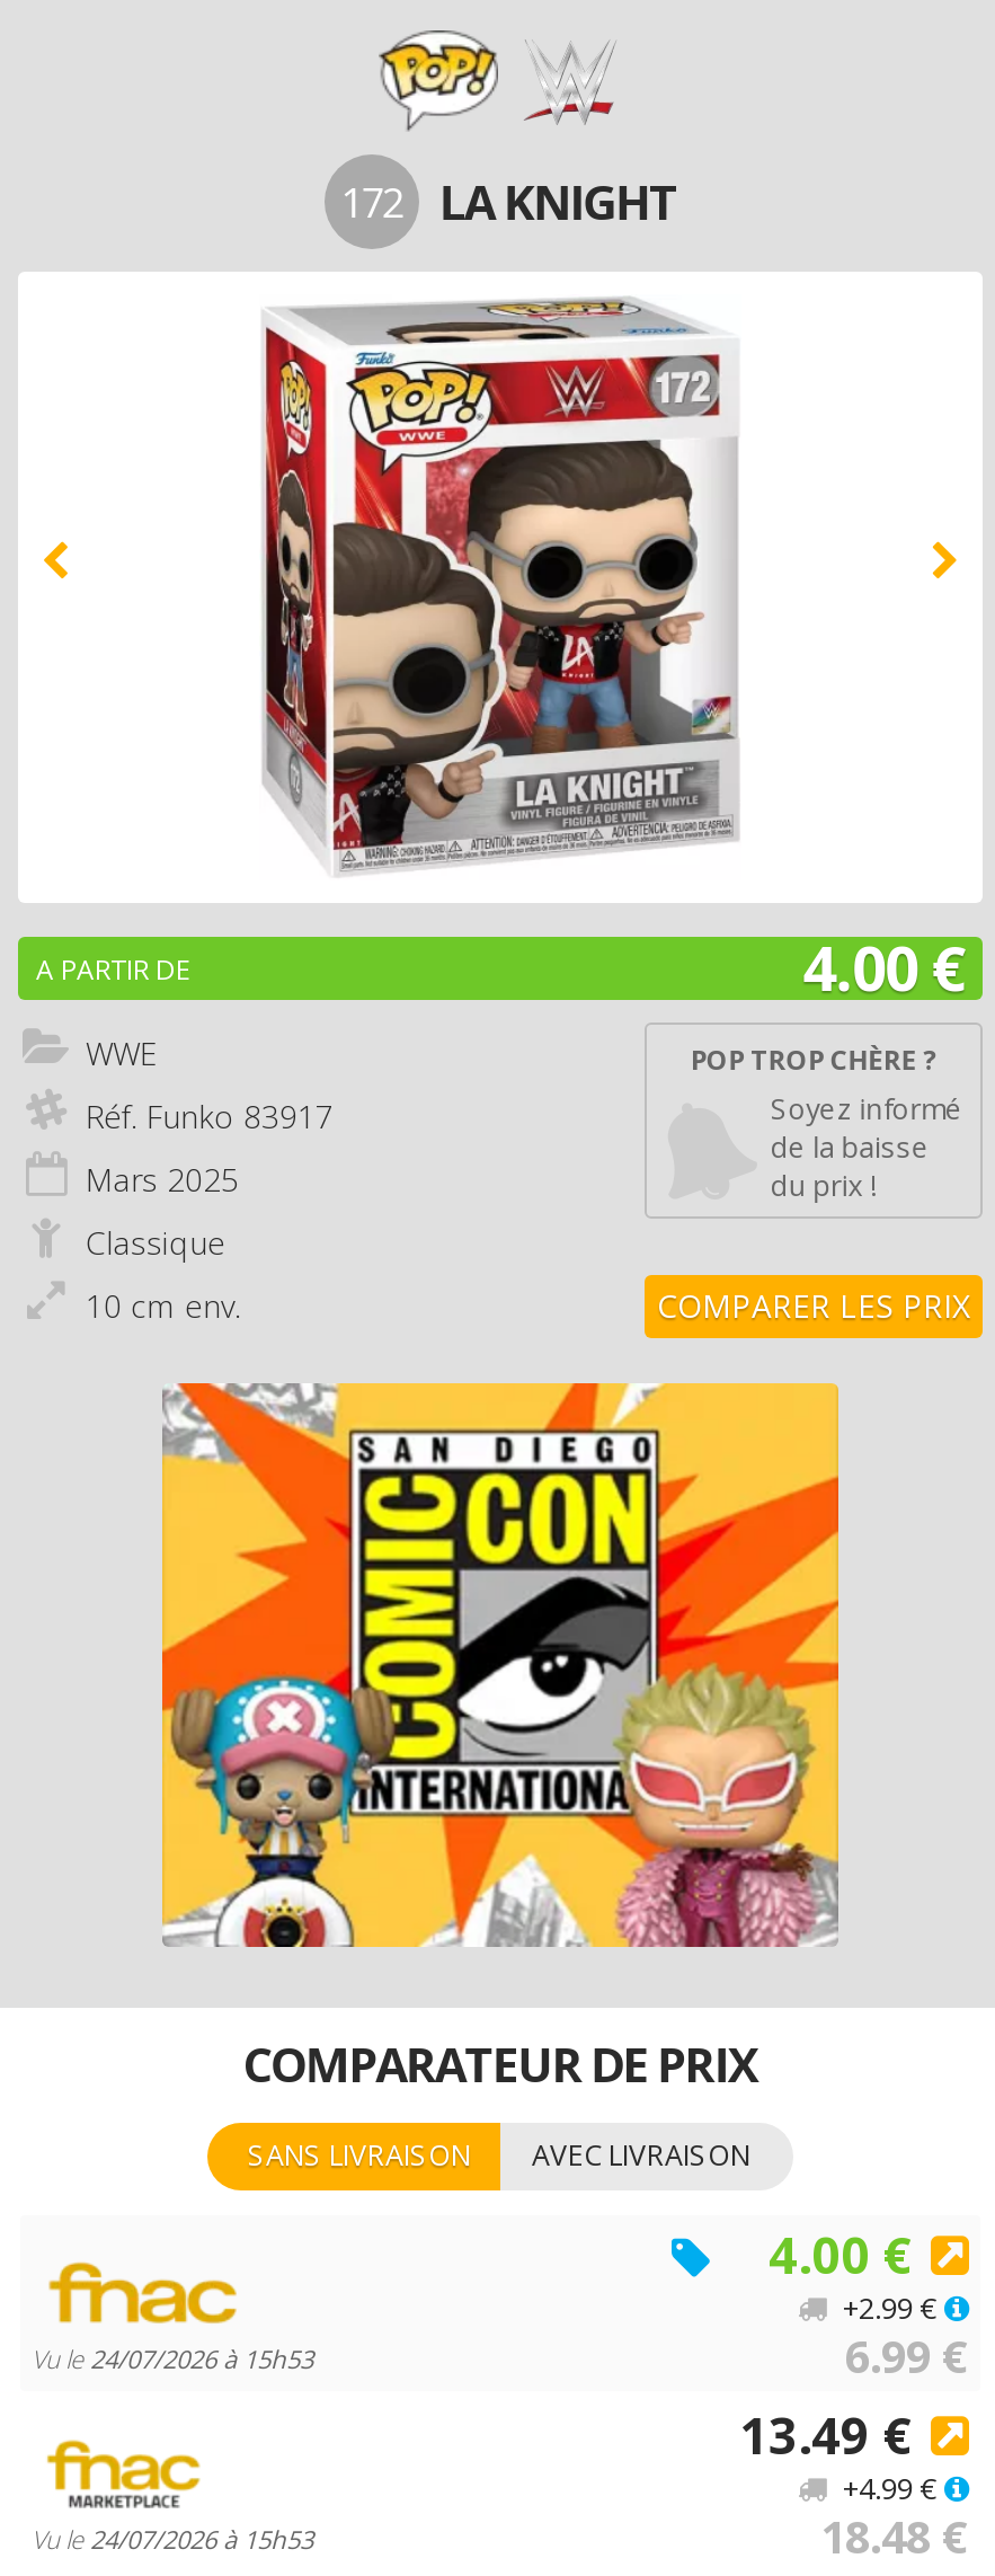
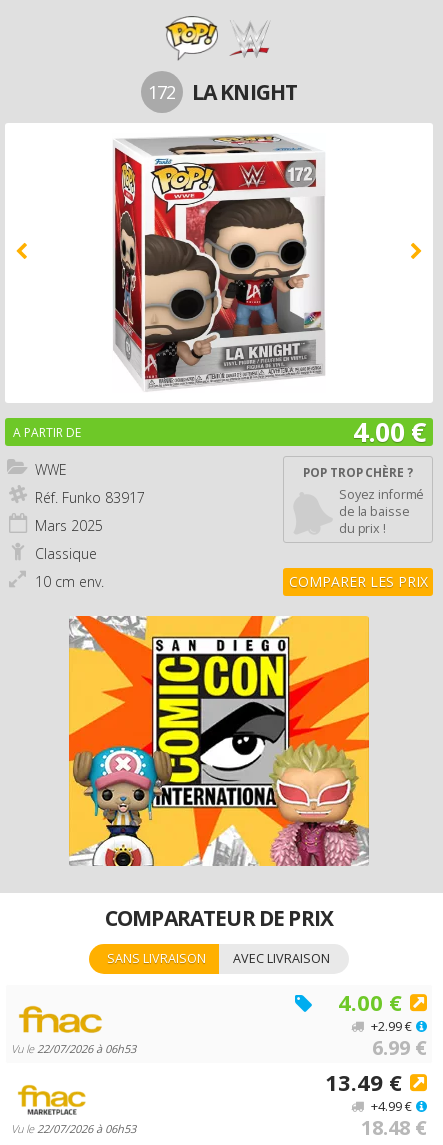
- Vu le 24/07/2026 à 15h53
+ Vu le 22/07/2026 à 06h53

- Vu le 24/07/2026 à 15h53
+ Vu le 22/07/2026 à 06h53
